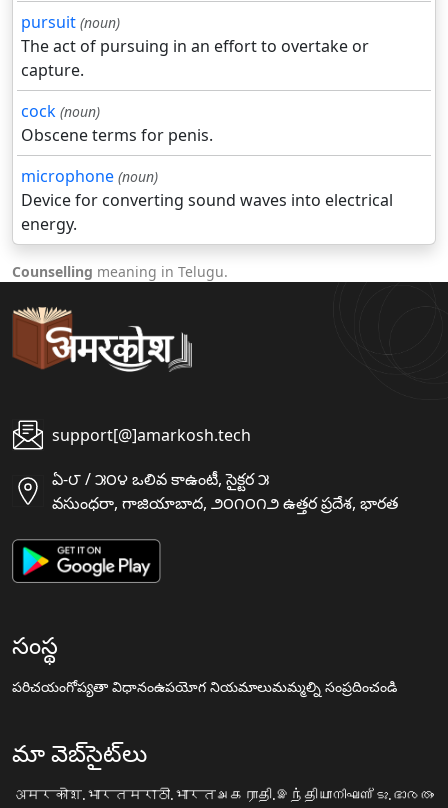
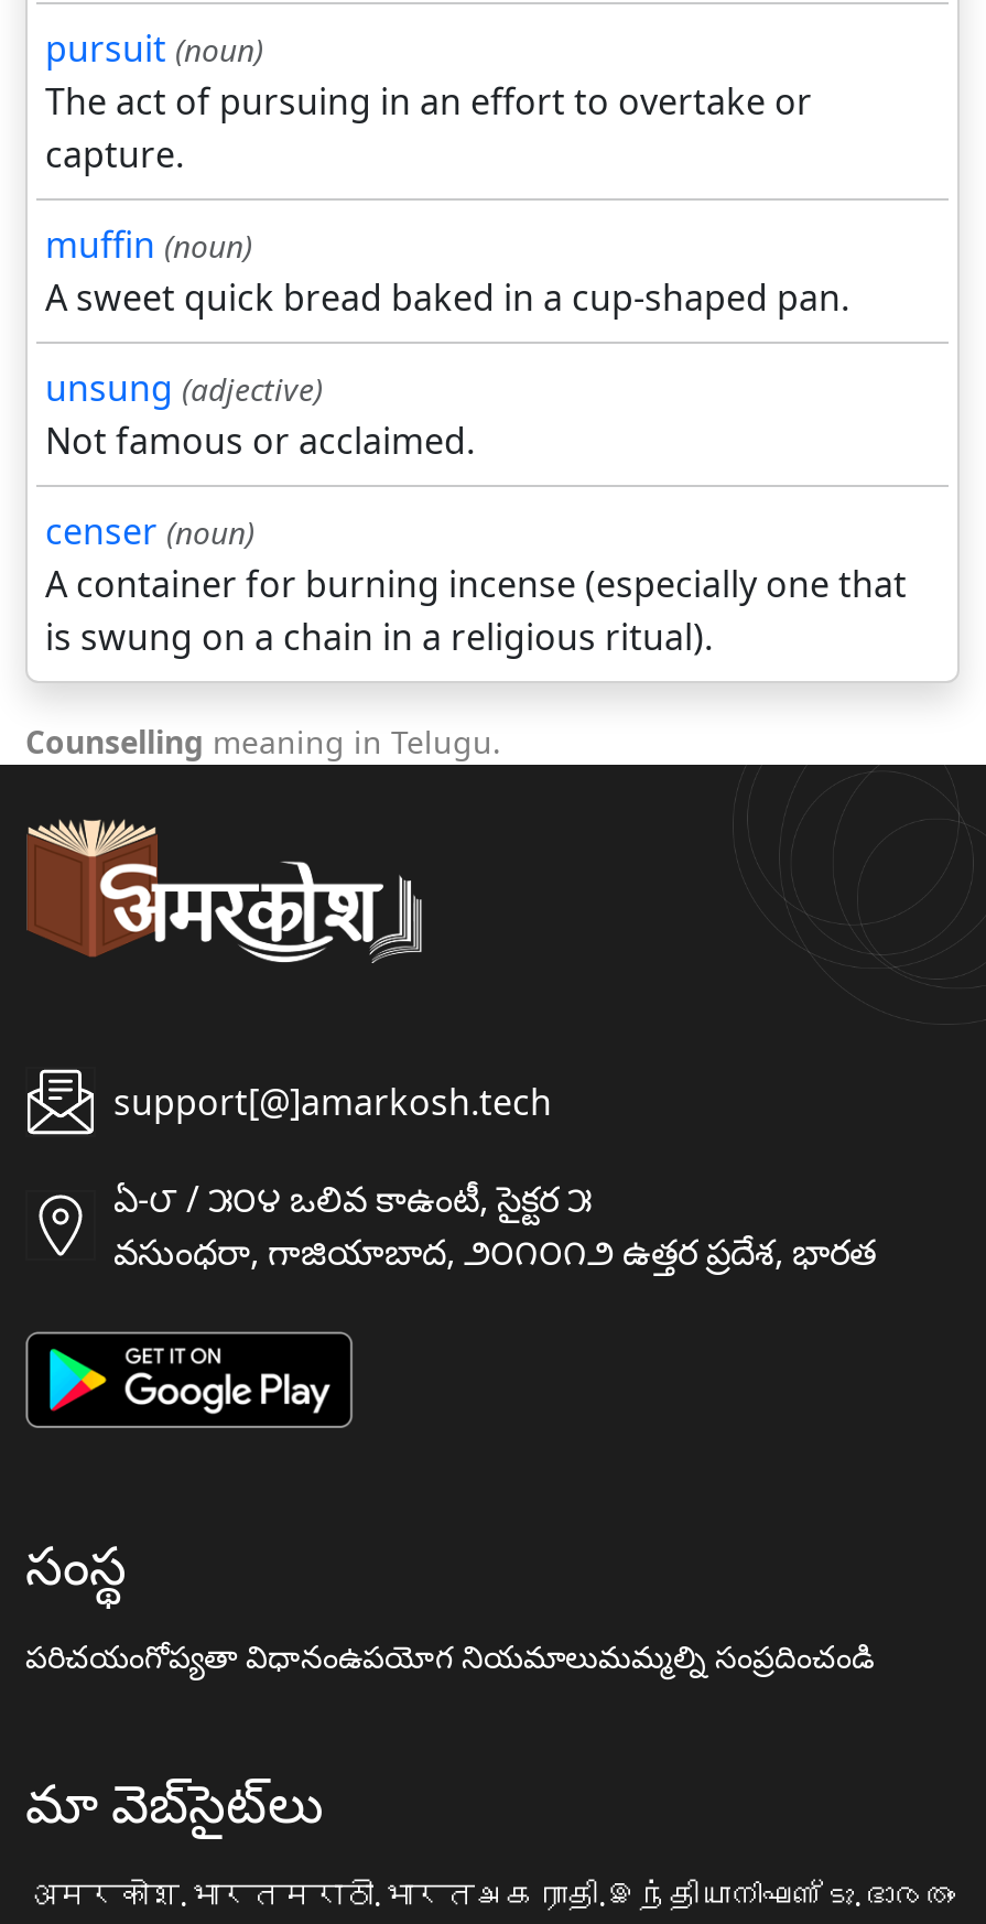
- cock (noun)
- Obscene terms for penis.
- microphone (noun)
- Device for converting sound waves into electrical
- energy.
+ muffin (noun)
+ A sweet quick bread baked in a cup-shaped pan.
+ unsung (adjective)
+ Not famous or acclaimed.
+ censer (noun)
+ A container for burning incense (especially one that
+ is swung on a chain in a religious ritual).
